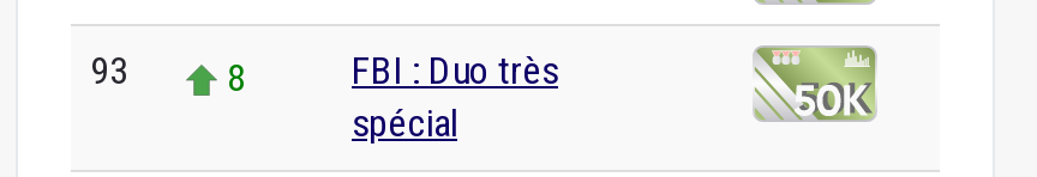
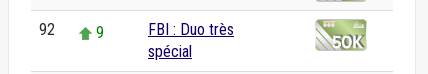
- 93
+ 92

- 8
+ 9
